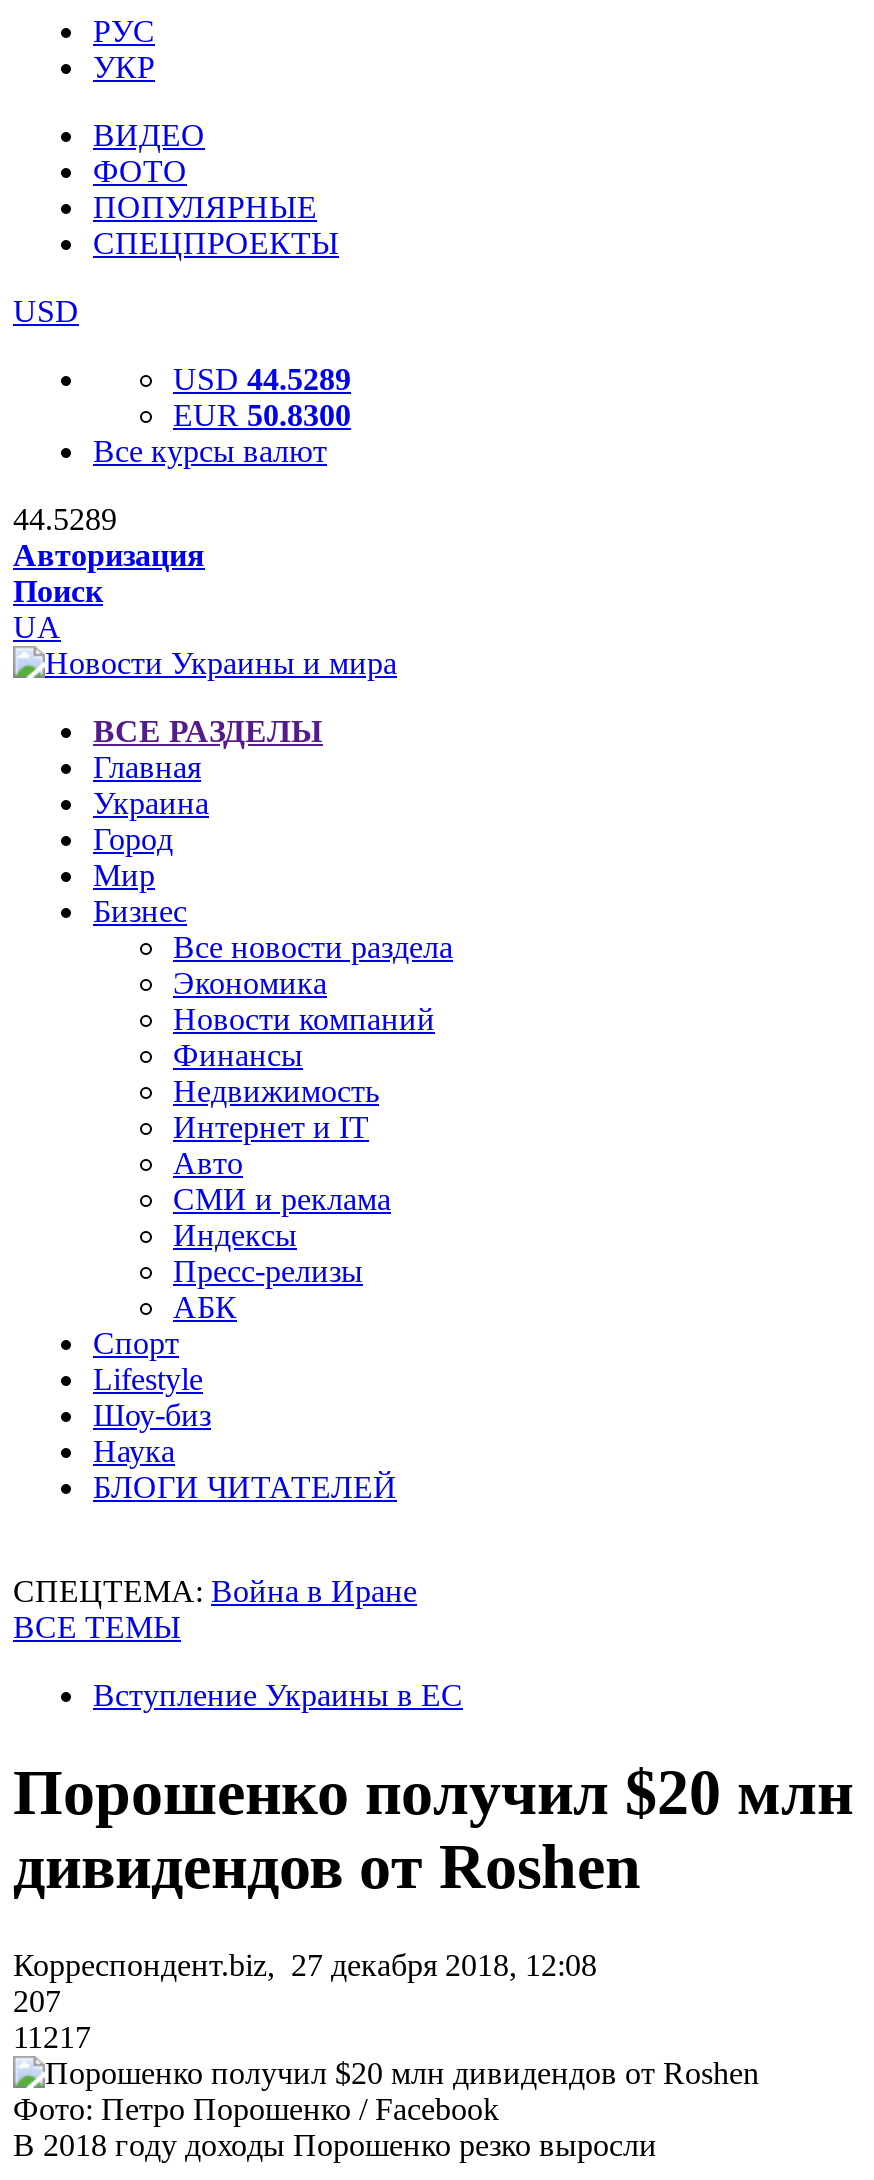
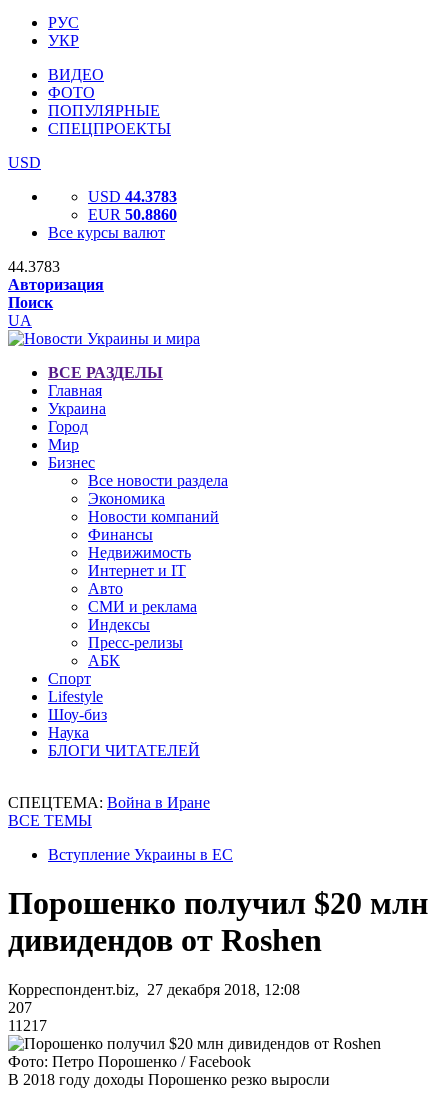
- USD 44.5289
+ USD 44.3783

- EUR 50.8300
+ EUR 50.8860

- 44.5289
+ 44.3783
